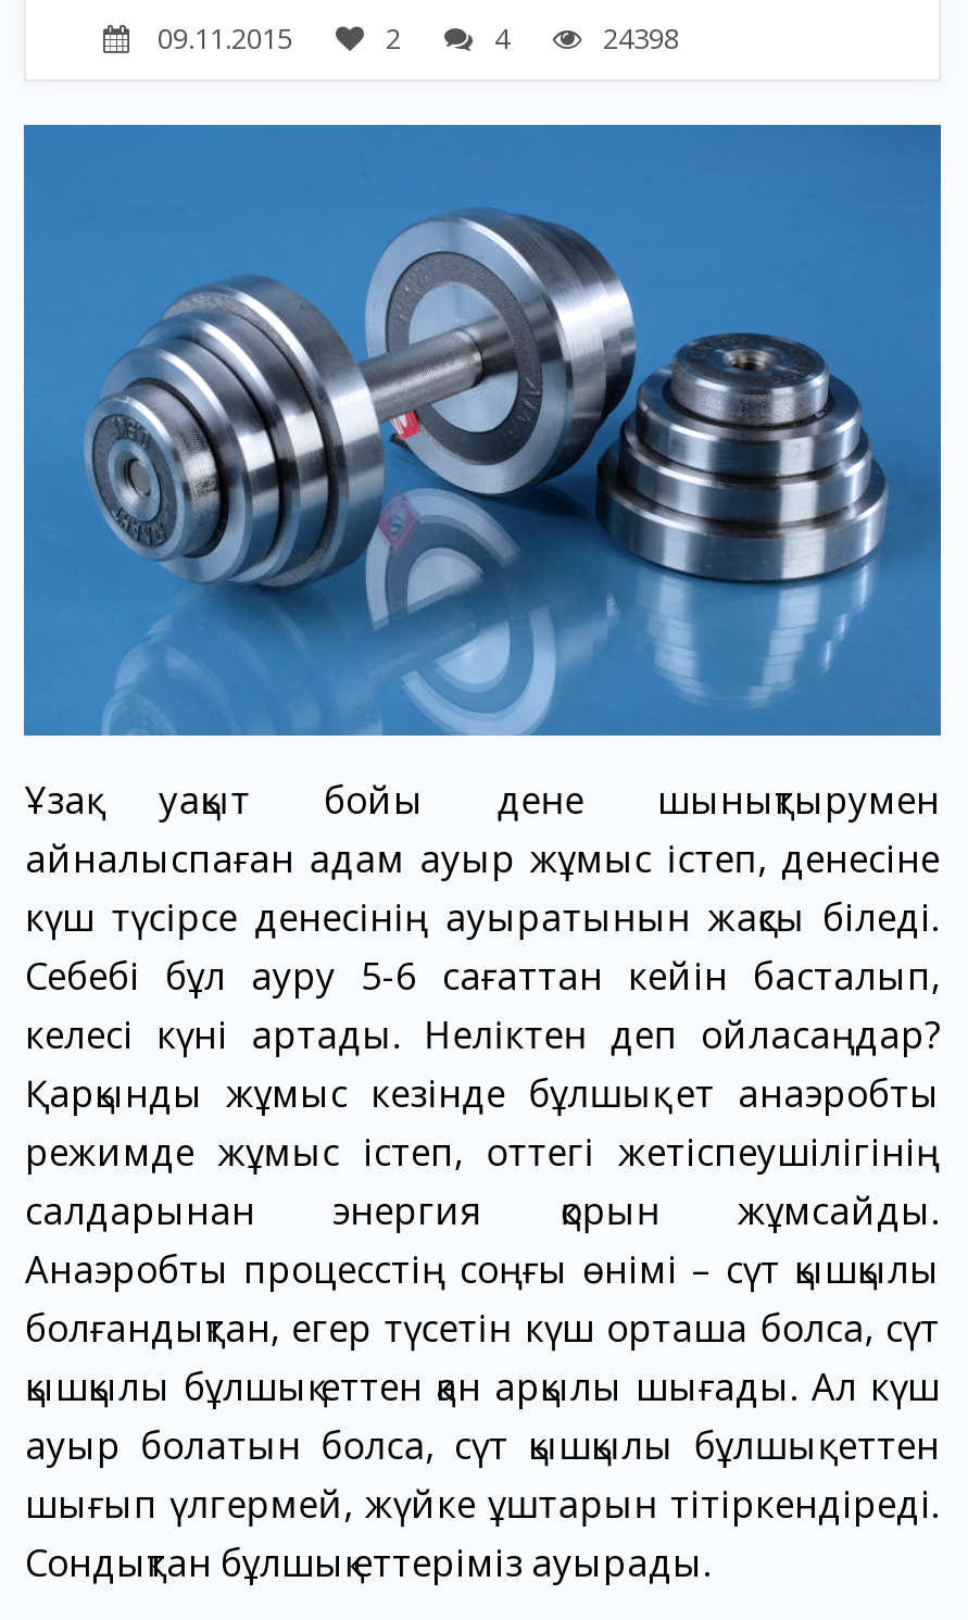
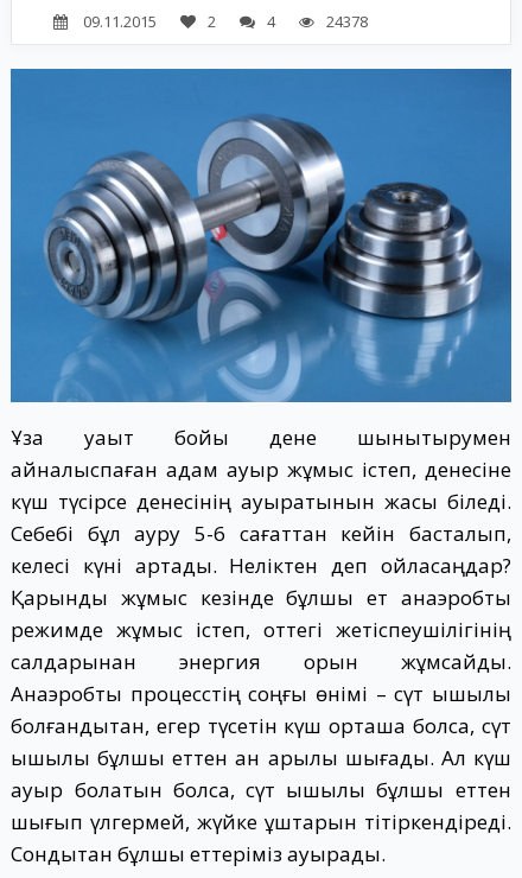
- 24398
+ 24378
